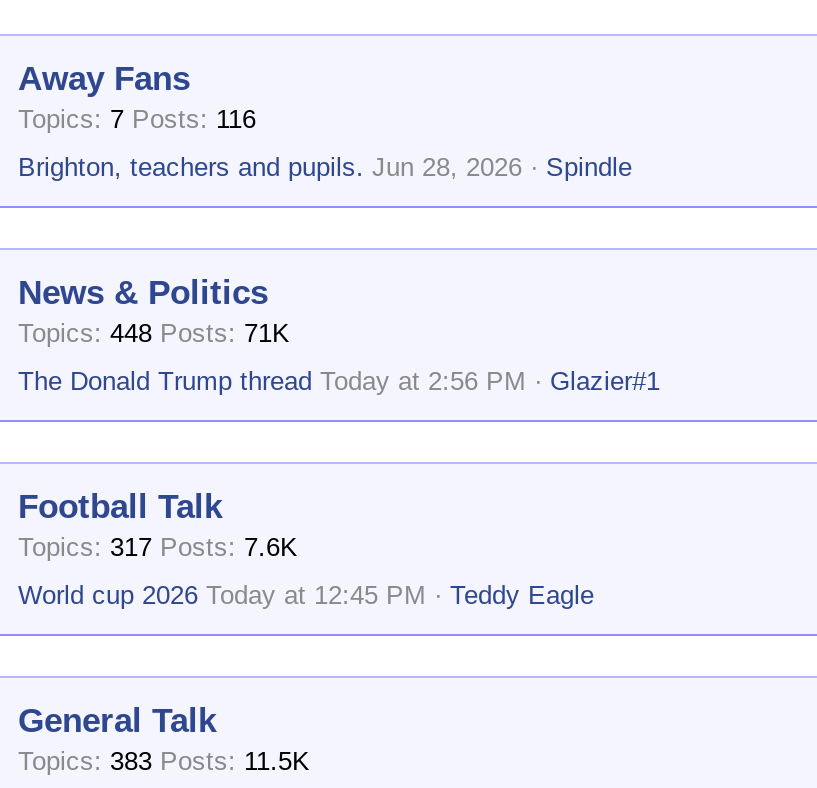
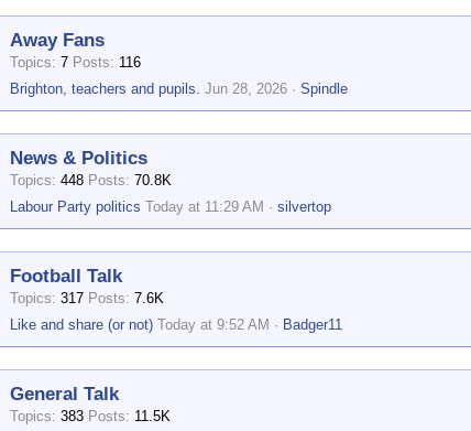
- Topics 448 Posts 71K
+ Topics 448 Posts 70.8K

- The Donald Trump thread Today at 2:56 PM
- Glazier#1
+ Labour Party politics Today at 11:29 AM
+ silvertop

- World cup 2026 Today at 12:45 PM
- Teddy Eagle
+ Like and share (or not) Today at 9:52 AM
+ Badger11
